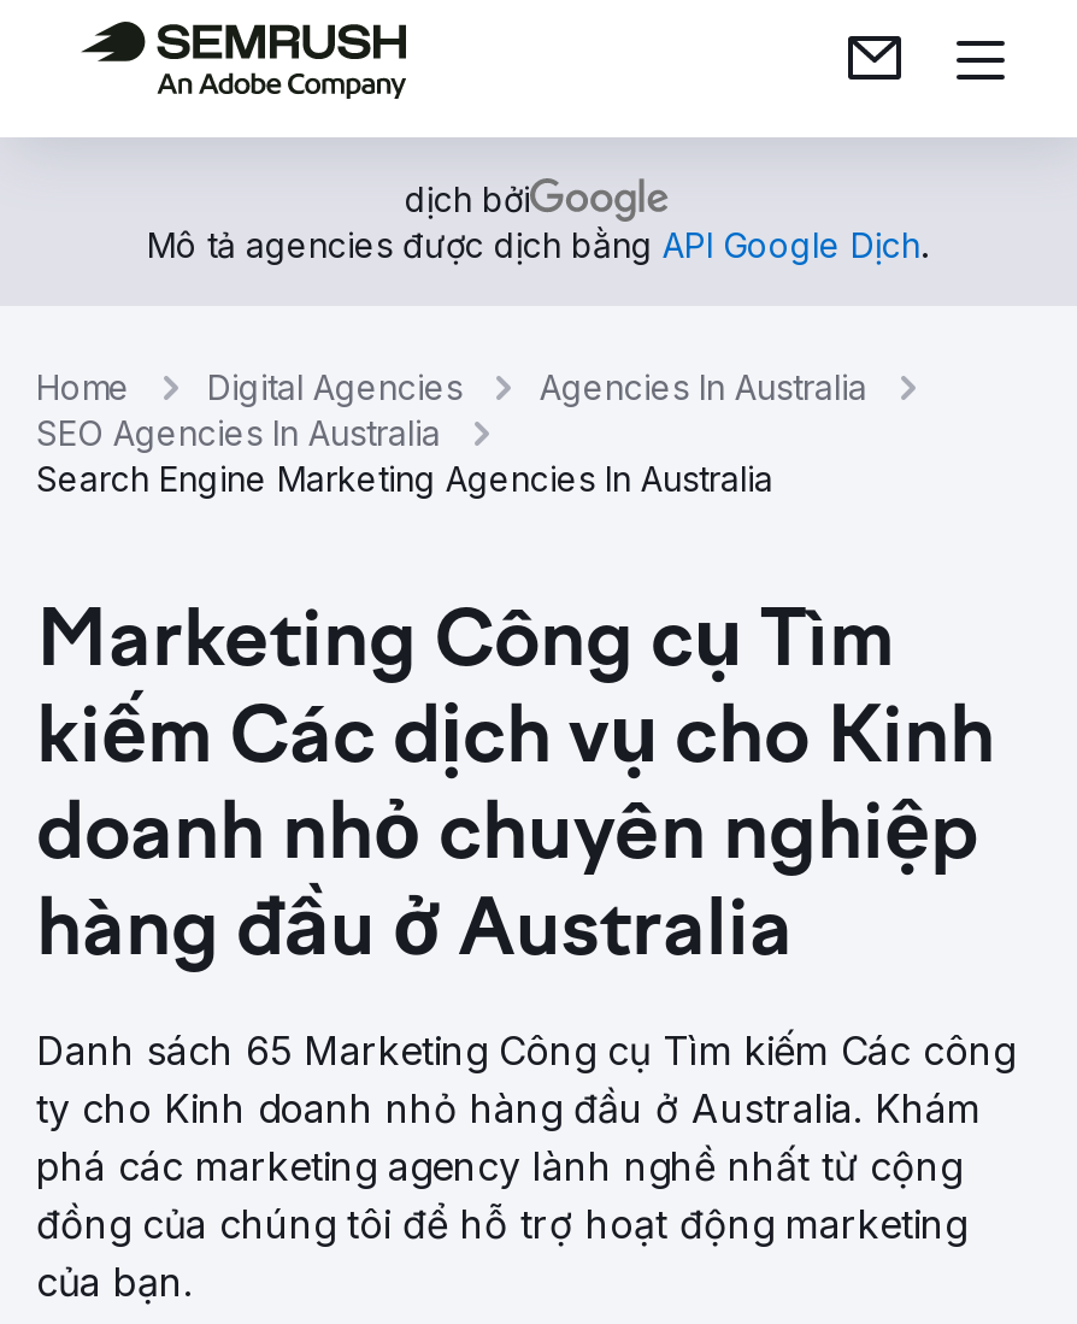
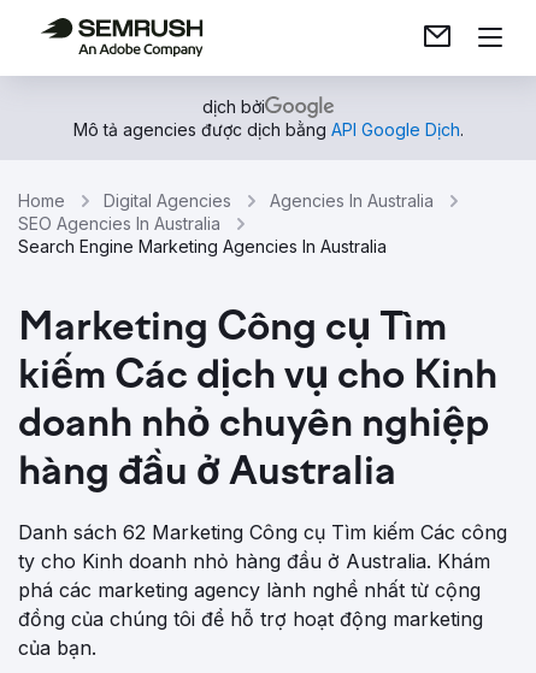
- Danh sách 65 Marketing Công cụ Tìm kiếm Các công
+ Danh sách 62 Marketing Công cụ Tìm kiếm Các công
